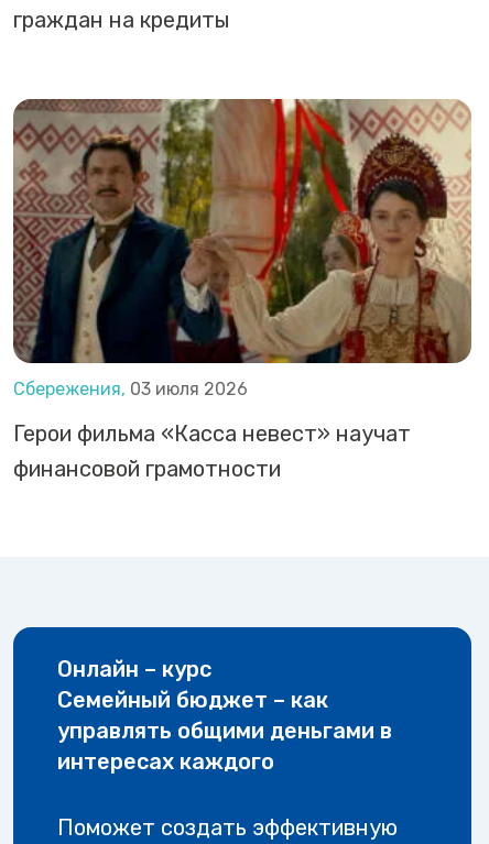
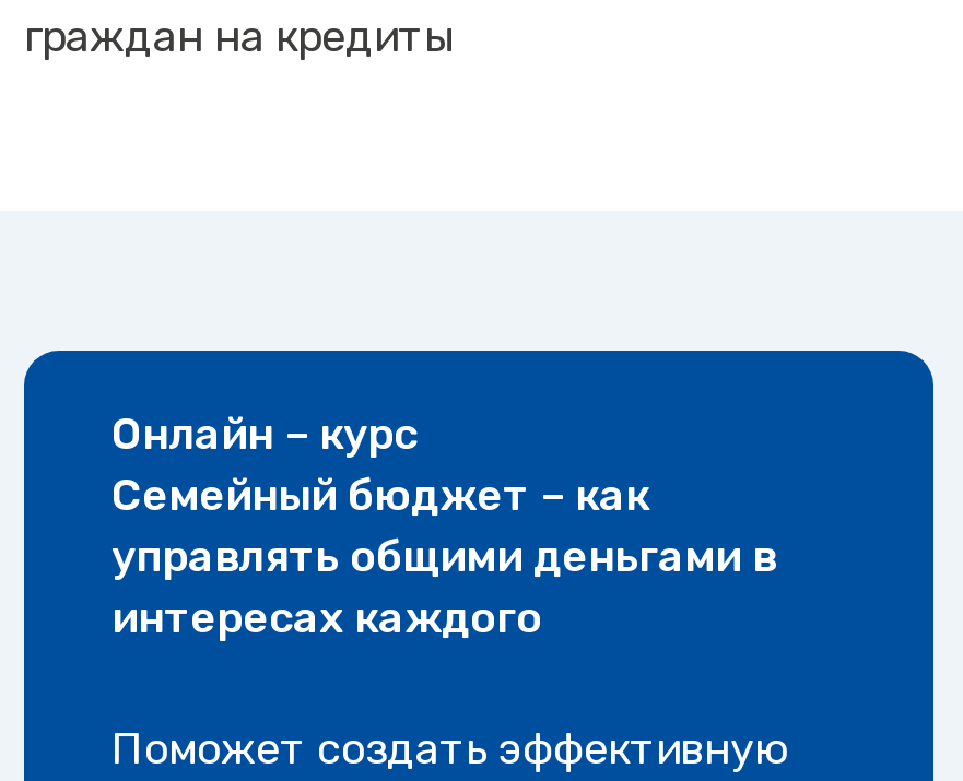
- [image]
- Сбережения, 03 июля 2026
- Герои фильма «Касса невест» научат
- финансовой грамотности
